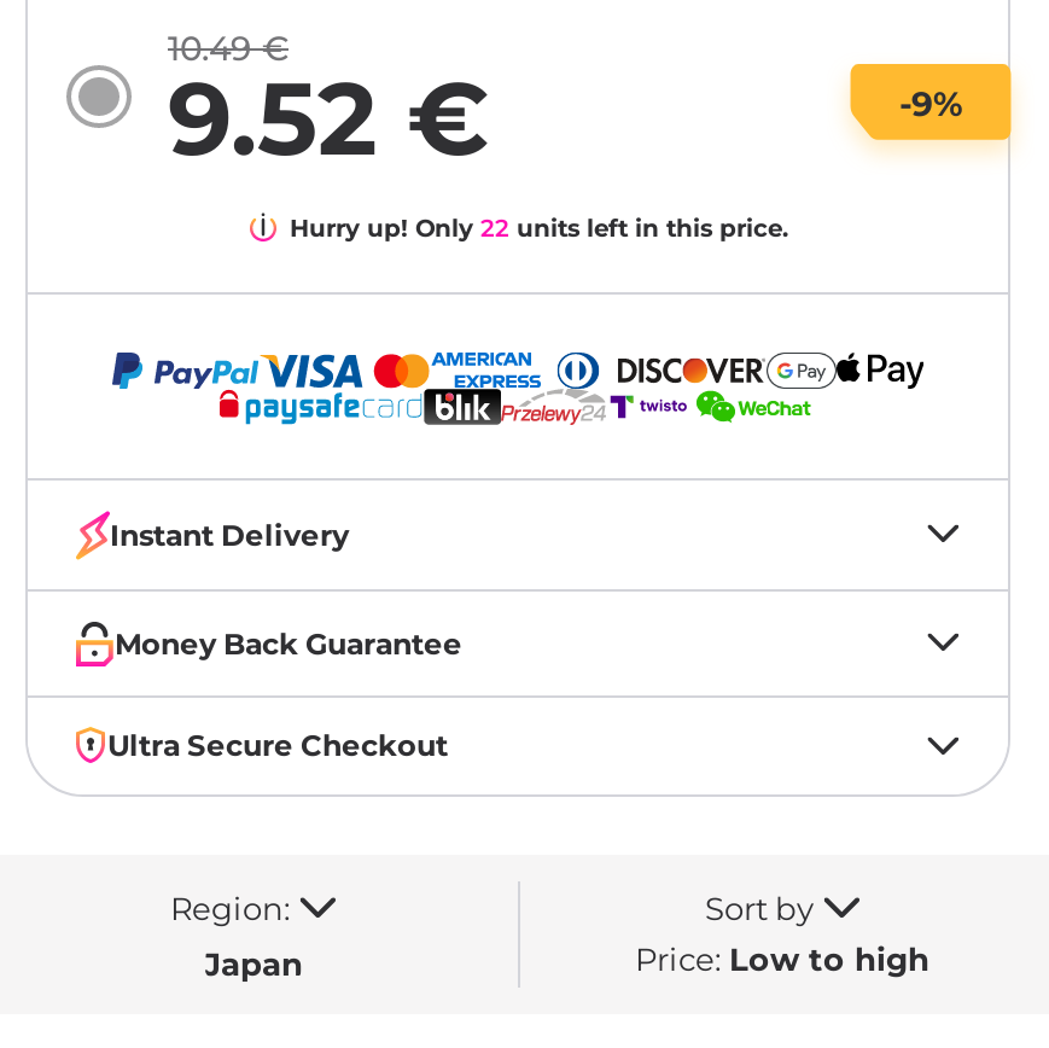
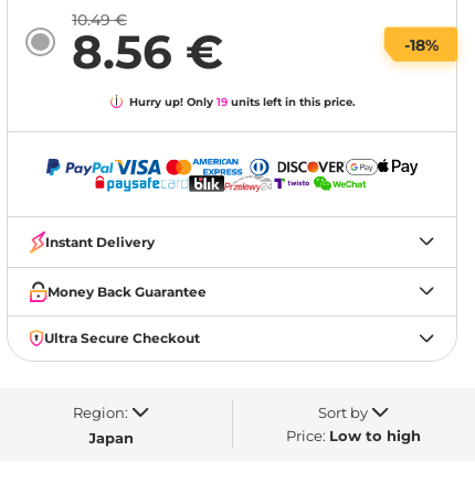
- 9.52 €
+ 8.56 €

- -9%
+ -18%

- Hurry up! Only 22 units left in this price.
+ Hurry up! Only 19 units left in this price.
